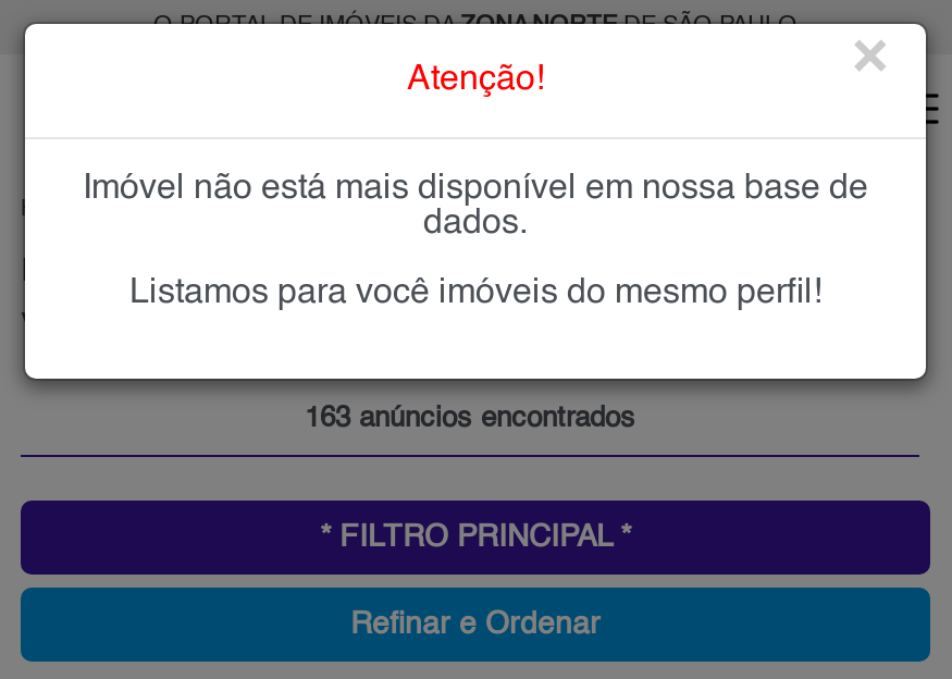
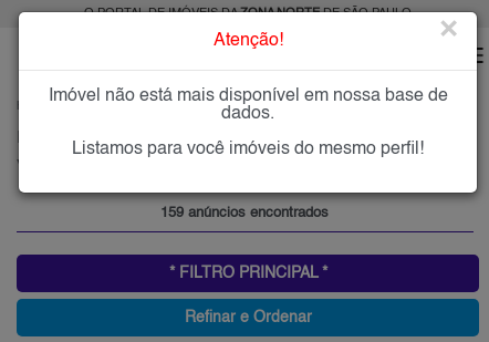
- 163 anúncios encontrados
+ 159 anúncios encontrados
